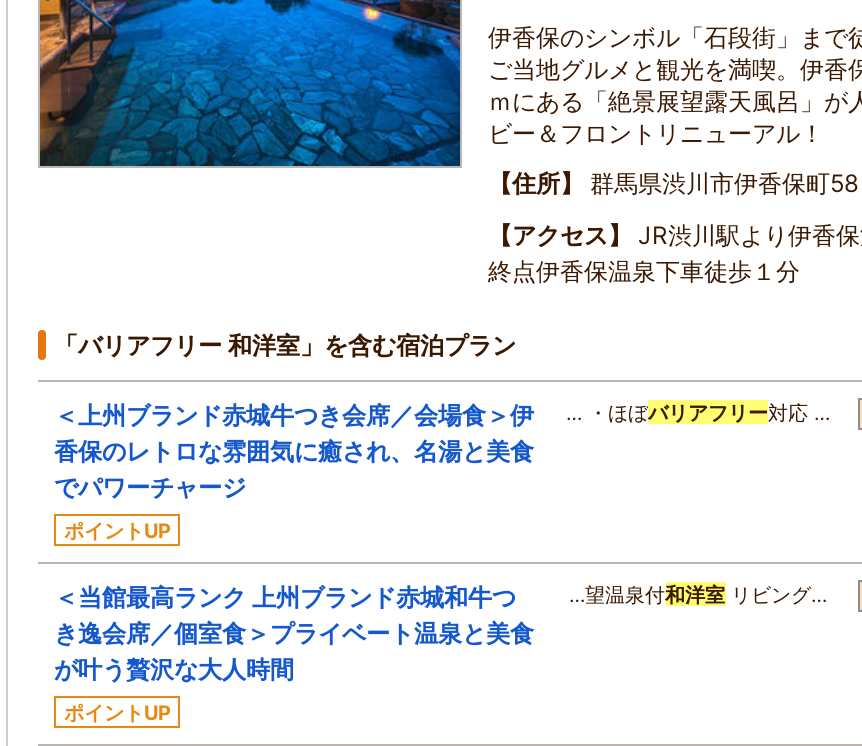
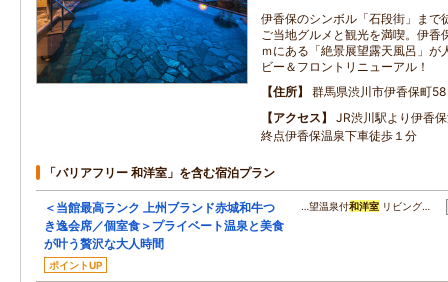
- ＜上州ブランド赤城牛つき会席／会場食＞伊
- 香保のレトロな雰囲気に癒され、名湯と美食
- でパワーチャージ
- ポイントUP

- … ・ほぼバリアフリー対応 …
